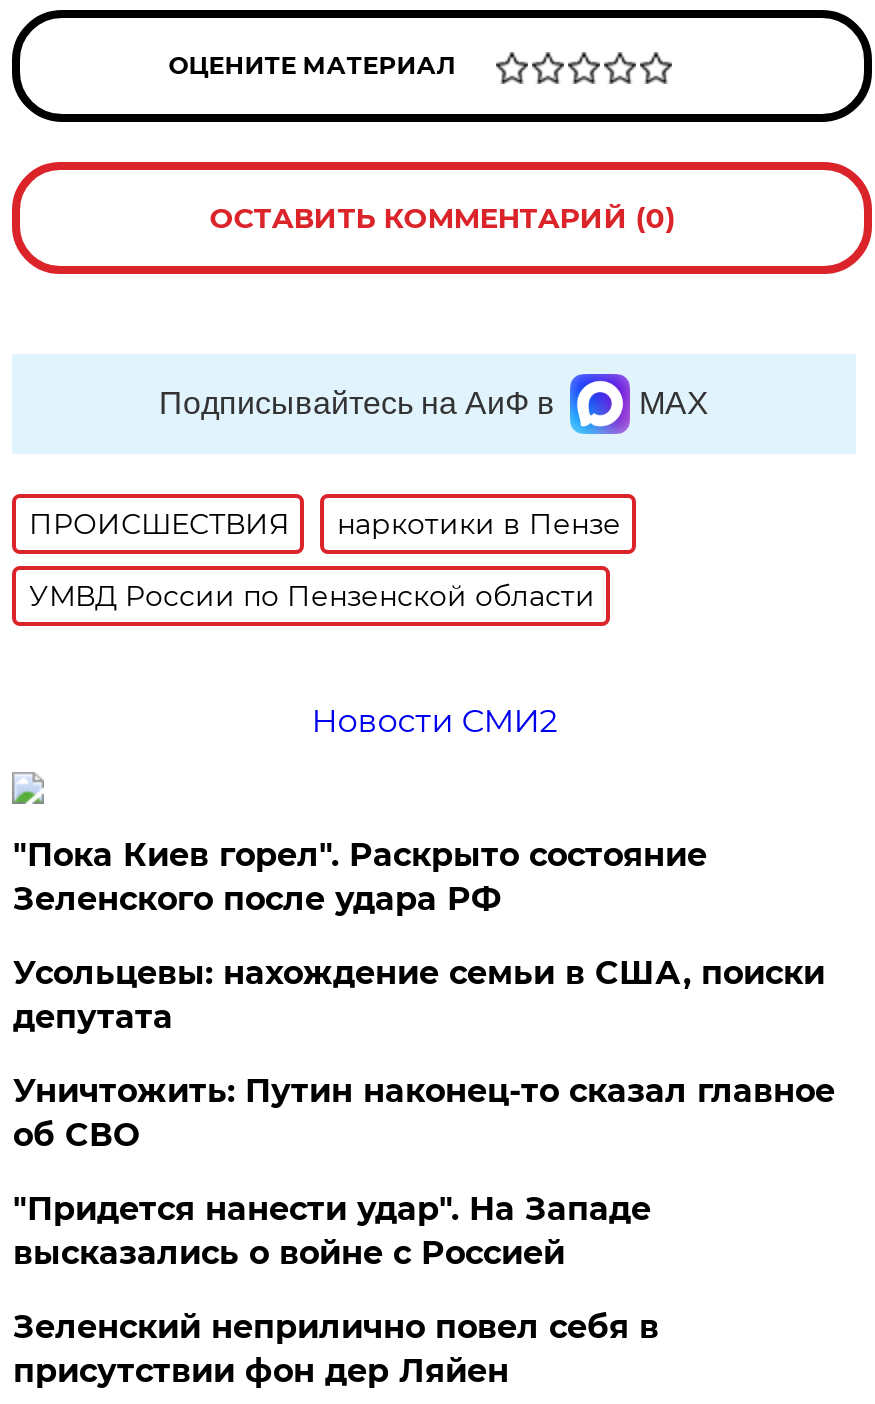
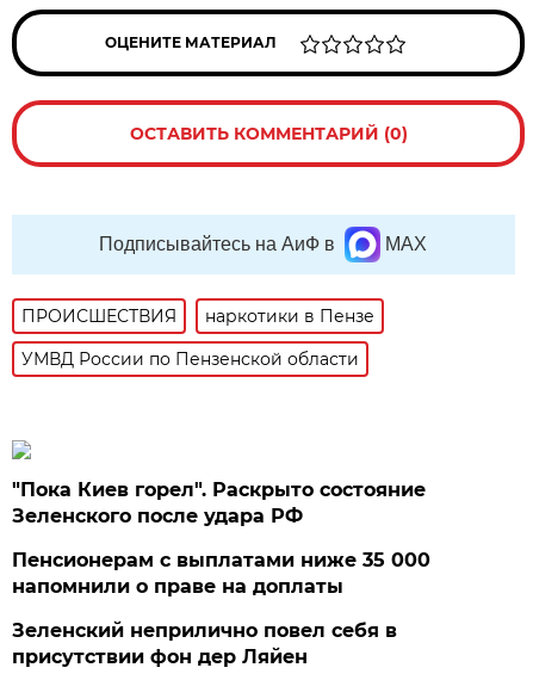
- Новости СМИ2

- Усольцевы: нахождение семьи в США, поиски
- депутата
- Уничтожить: Путин наконец-то сказал главное
- об СВО
- "Придется нанести удар". На Западе
- высказались о войне с Россией
+ Пенсионерам с выплатами ниже 35 000
+ напомнили о праве на доплаты
